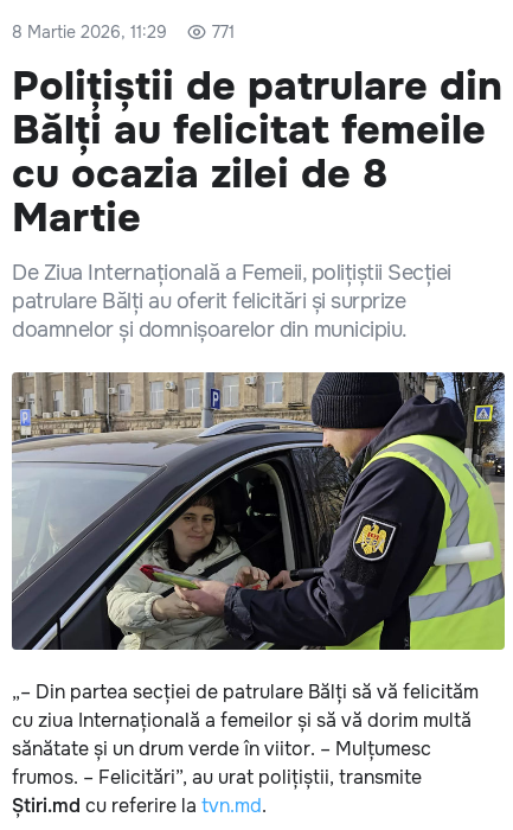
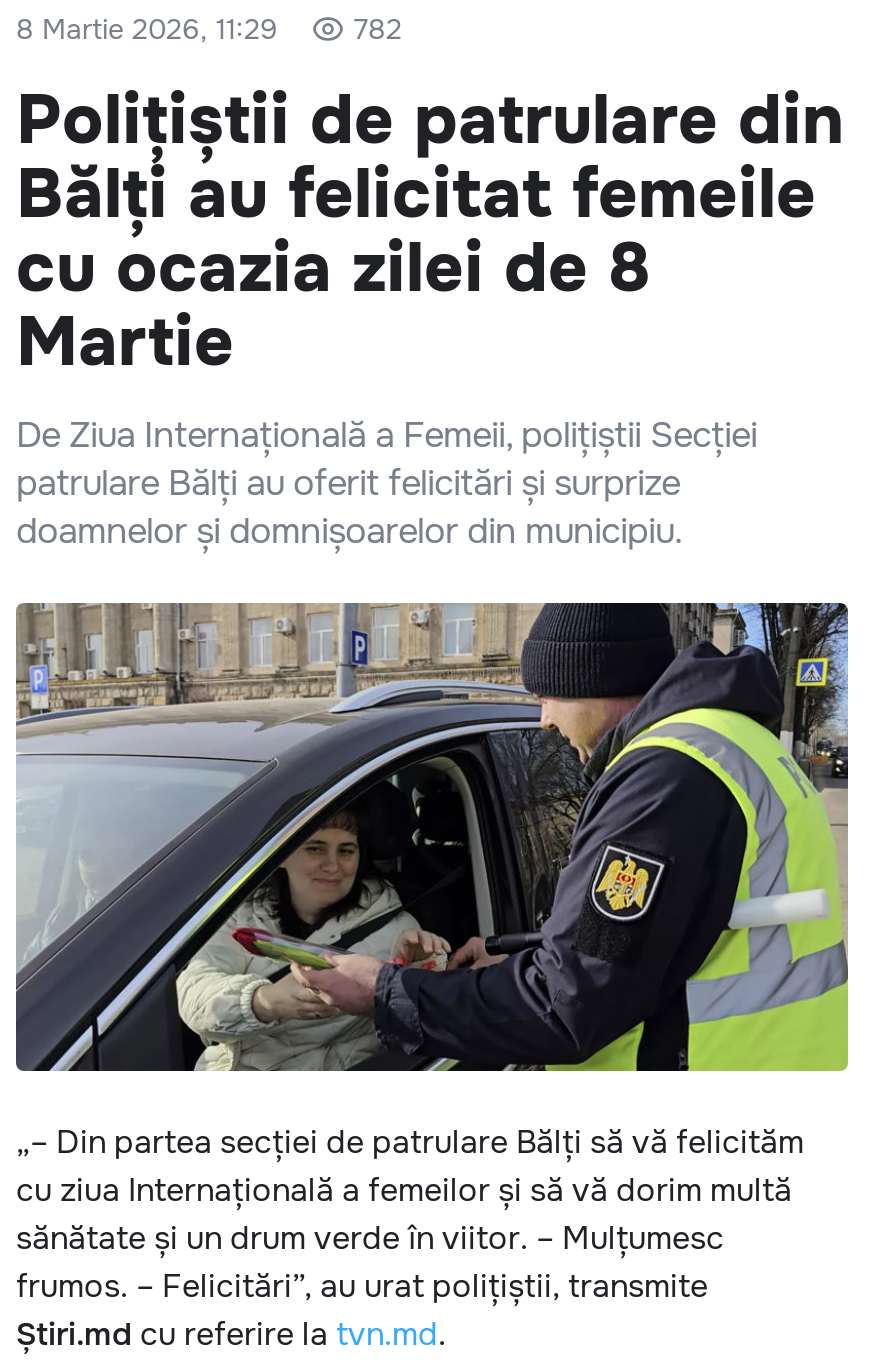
- 771
+ 782
